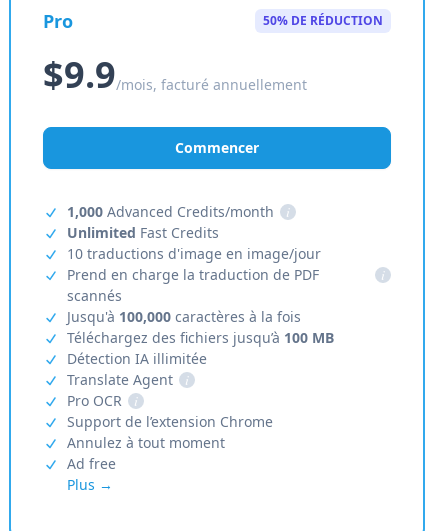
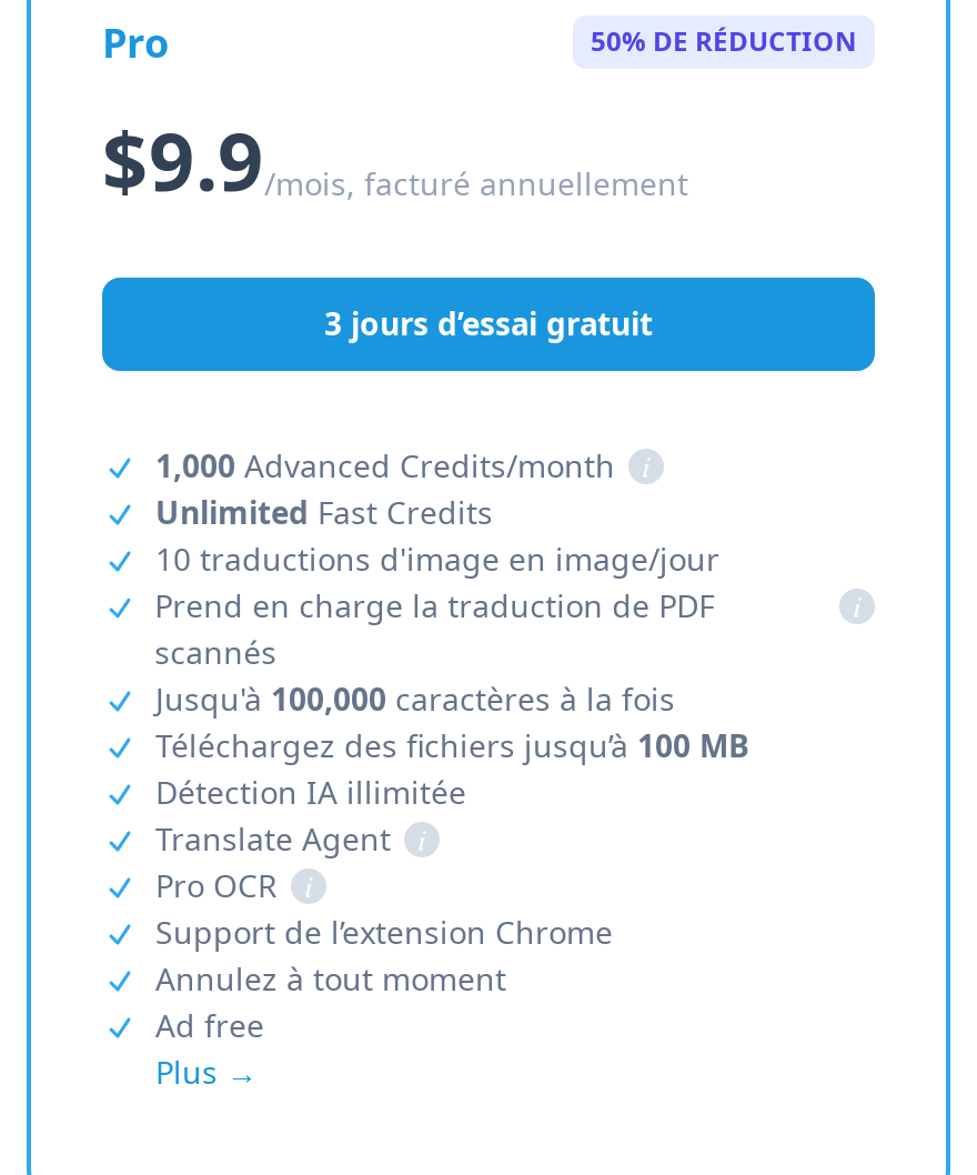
- Commencer
+ 3 jours d’essai gratuit
